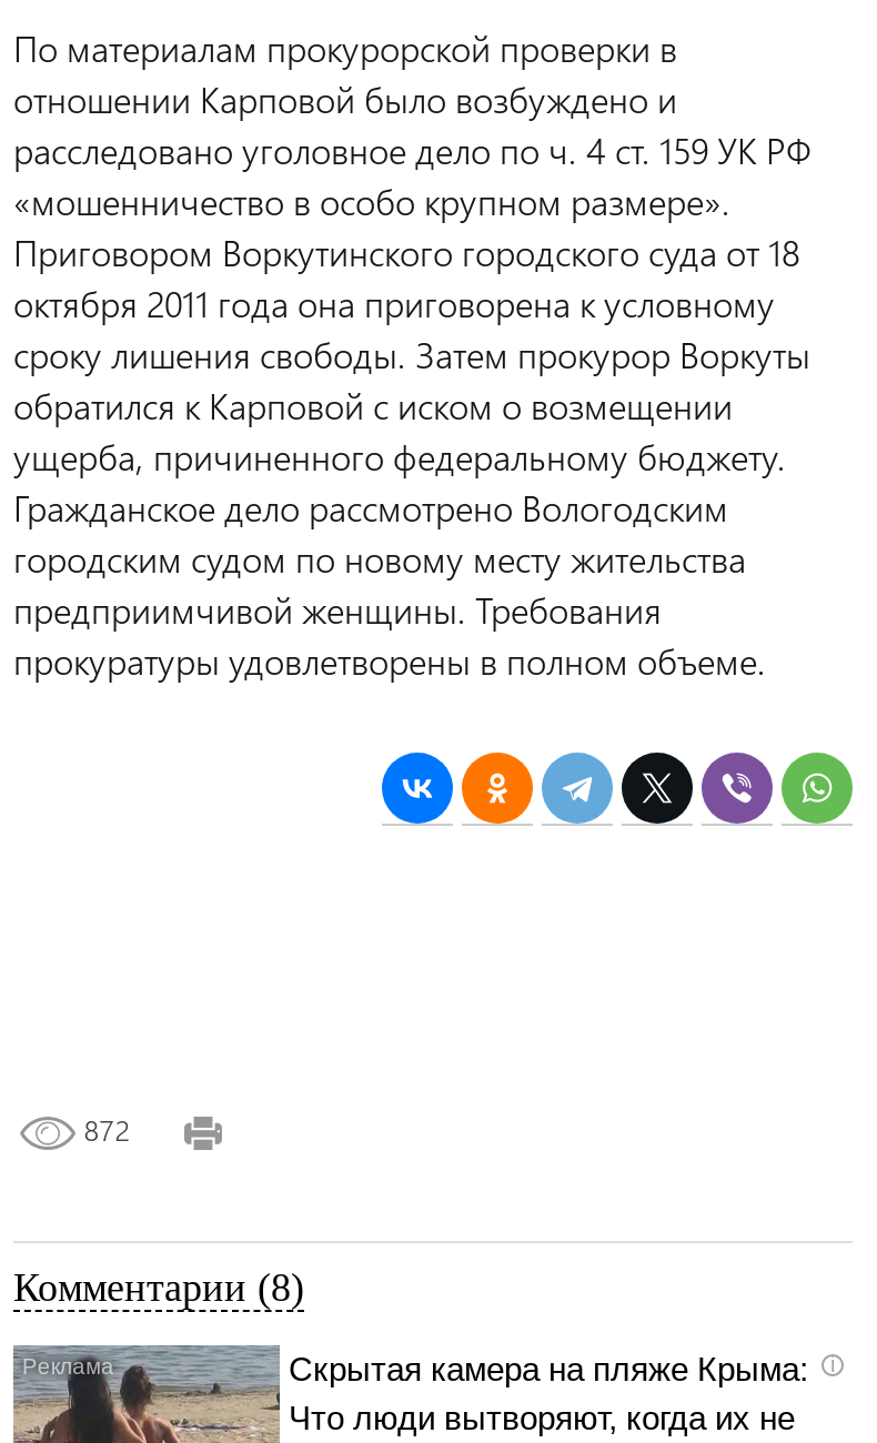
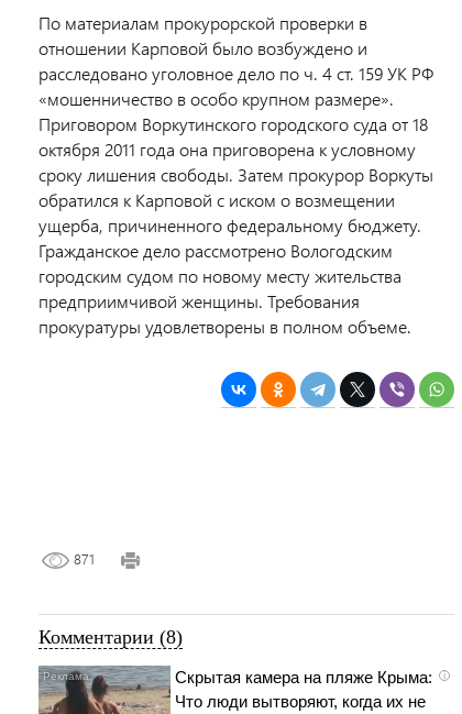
- 872
+ 871
